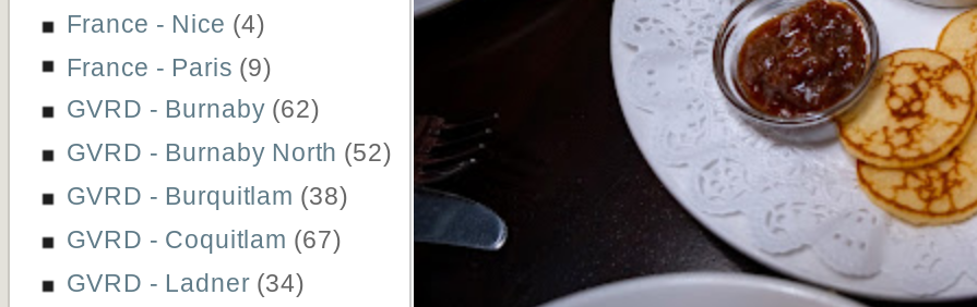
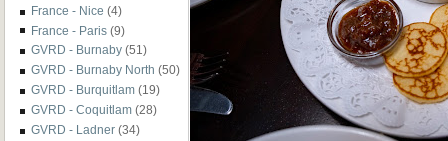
- GVRD - Burnaby (62)
+ GVRD - Burnaby (51)

- GVRD - Burnaby North (52)
+ GVRD - Burnaby North (50)

- GVRD - Burquitlam (38)
+ GVRD - Burquitlam (19)

- GVRD - Coquitlam (67)
+ GVRD - Coquitlam (28)
